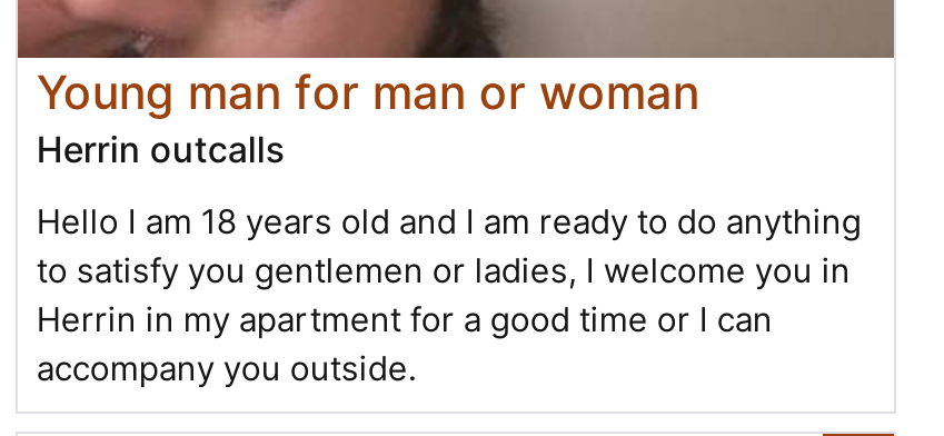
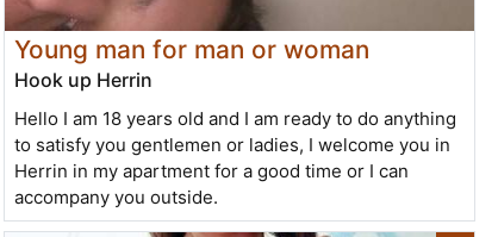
- Herrin outcalls
+ Hook up Herrin
